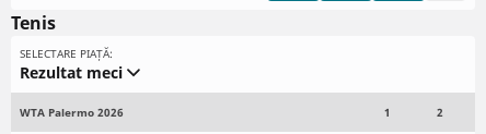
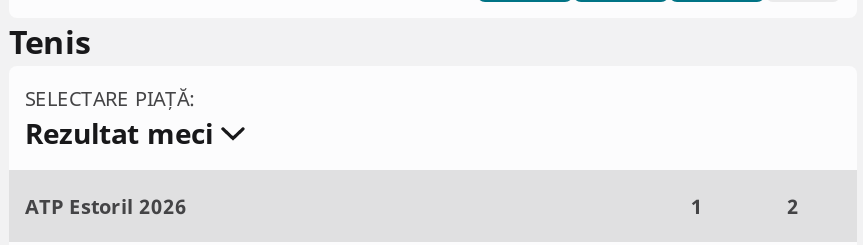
- WTA Palermo 2026
+ ATP Estoril 2026
